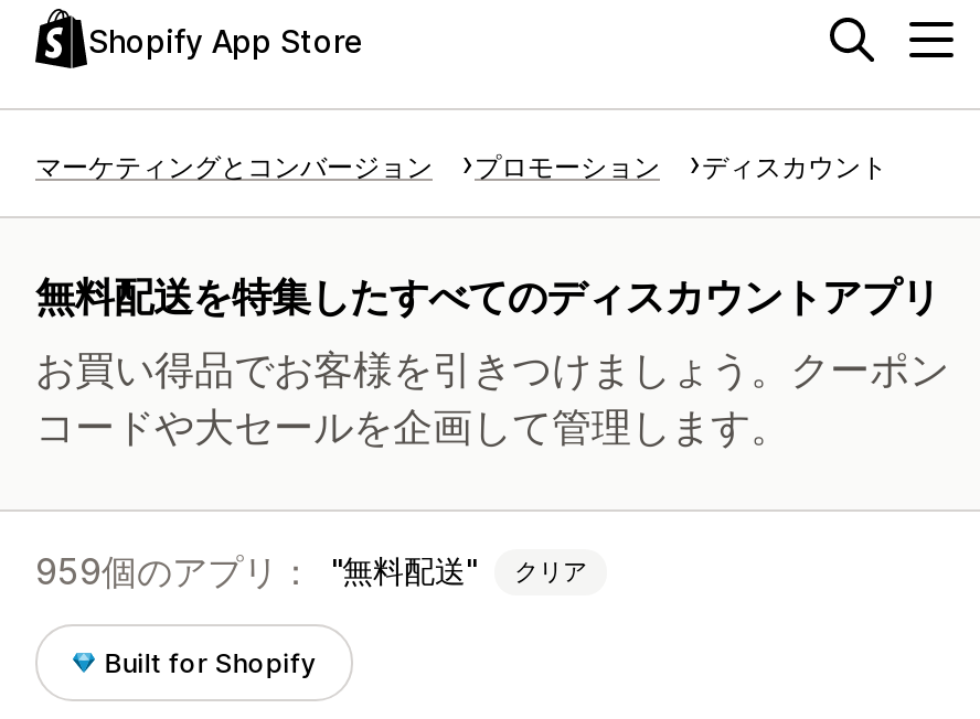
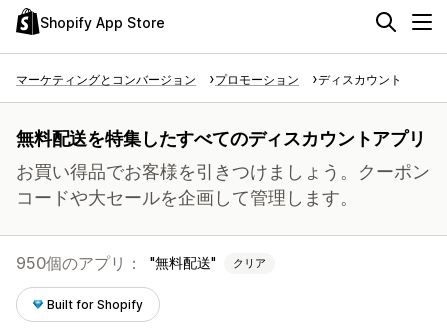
- 959個のアプリ： 無料配送 クリア
+ 950個のアプリ： 無料配送 クリア
